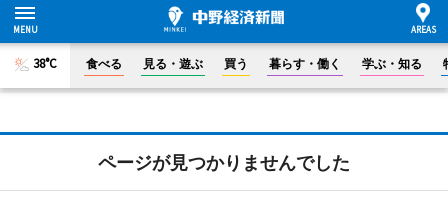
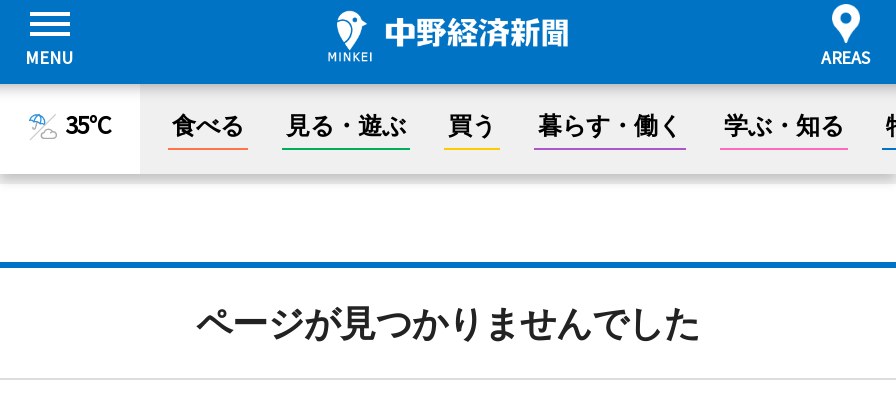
- 38°C
+ 35°C
